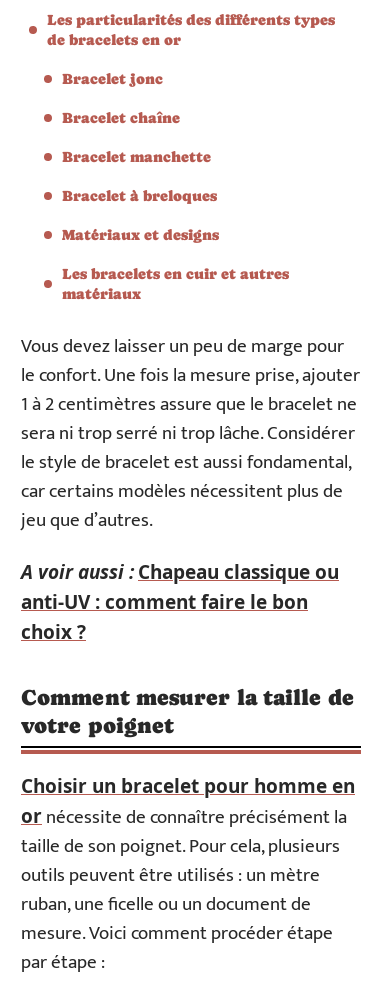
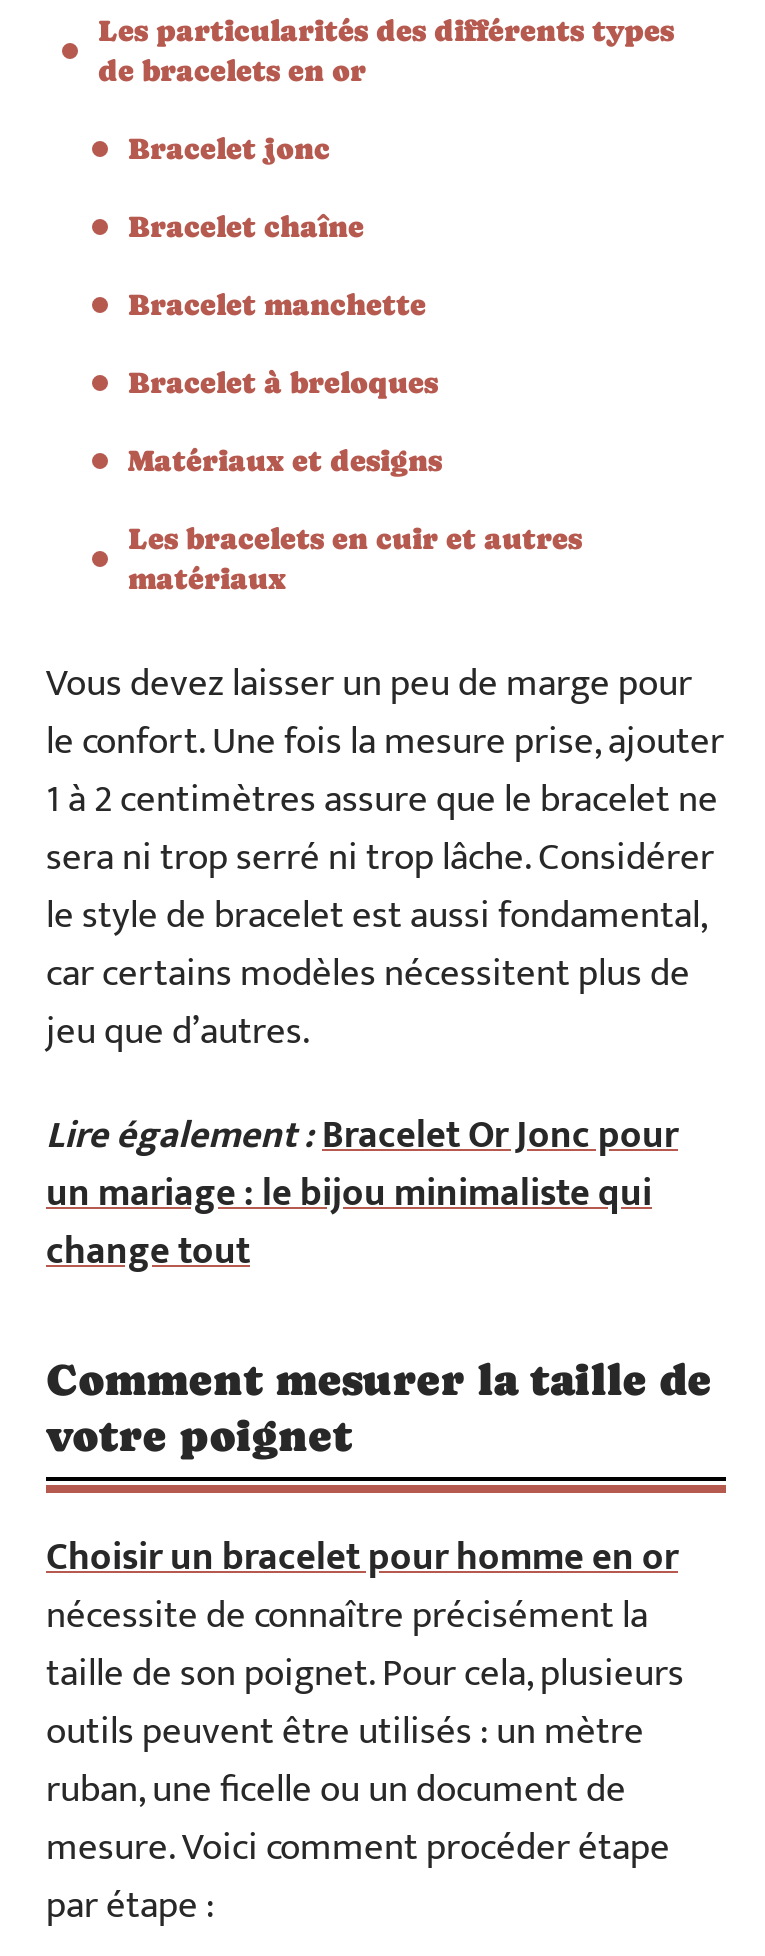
- A voir aussi : Chapeau classique ou
- anti-UV : comment faire le bon
- choix ?
+ Lire également : Bracelet Or Jonc pour
+ un mariage : le bijou minimaliste qui
+ change tout
